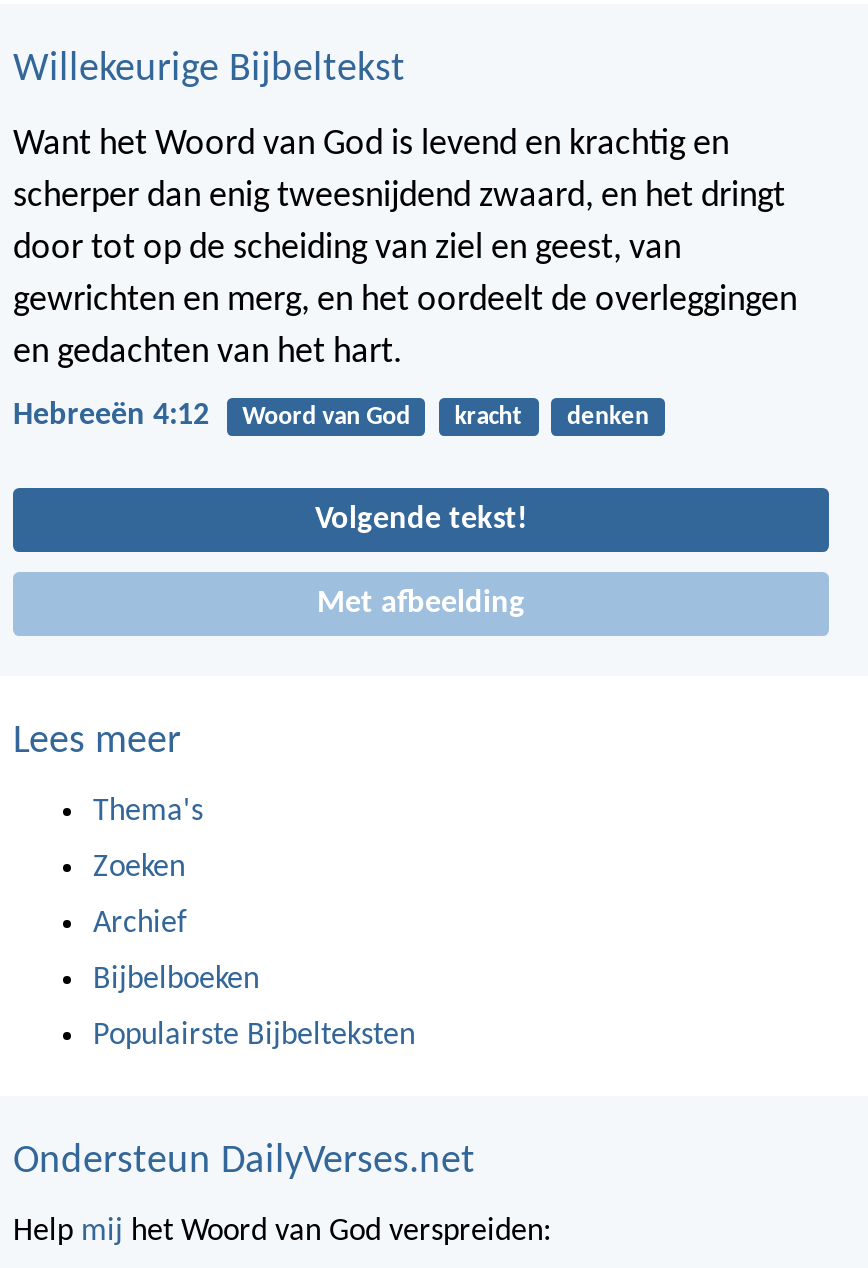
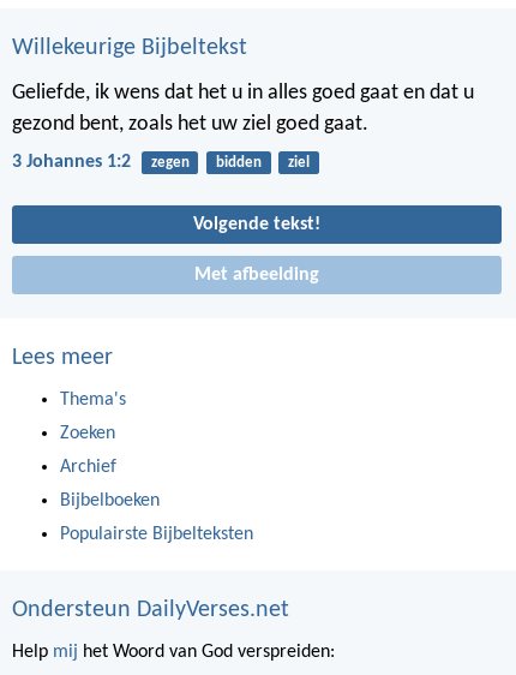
- Want het Woord van God is levend en krachtig en
- scherper dan enig tweesnijdend zwaard, en het dringt
- door tot op de scheiding van ziel en geest, van
- gewrichten en merg, en het oordeelt de overleggingen
- en gedachten van het hart.
+ Geliefde, ik wens dat het u in alles goed gaat en dat u
+ gezond bent, zoals het uw ziel goed gaat.

- Hebreeën 4:12
- Woord van God
- kracht
- denken
+ 3 Johannes 1:2
+ zegen
+ bidden
+ ziel
